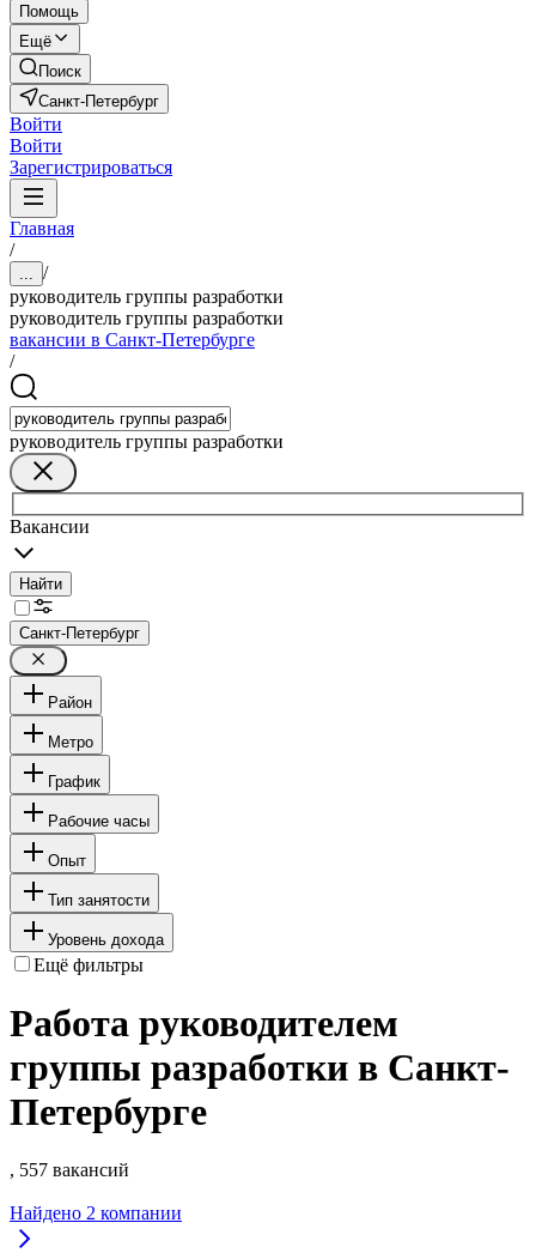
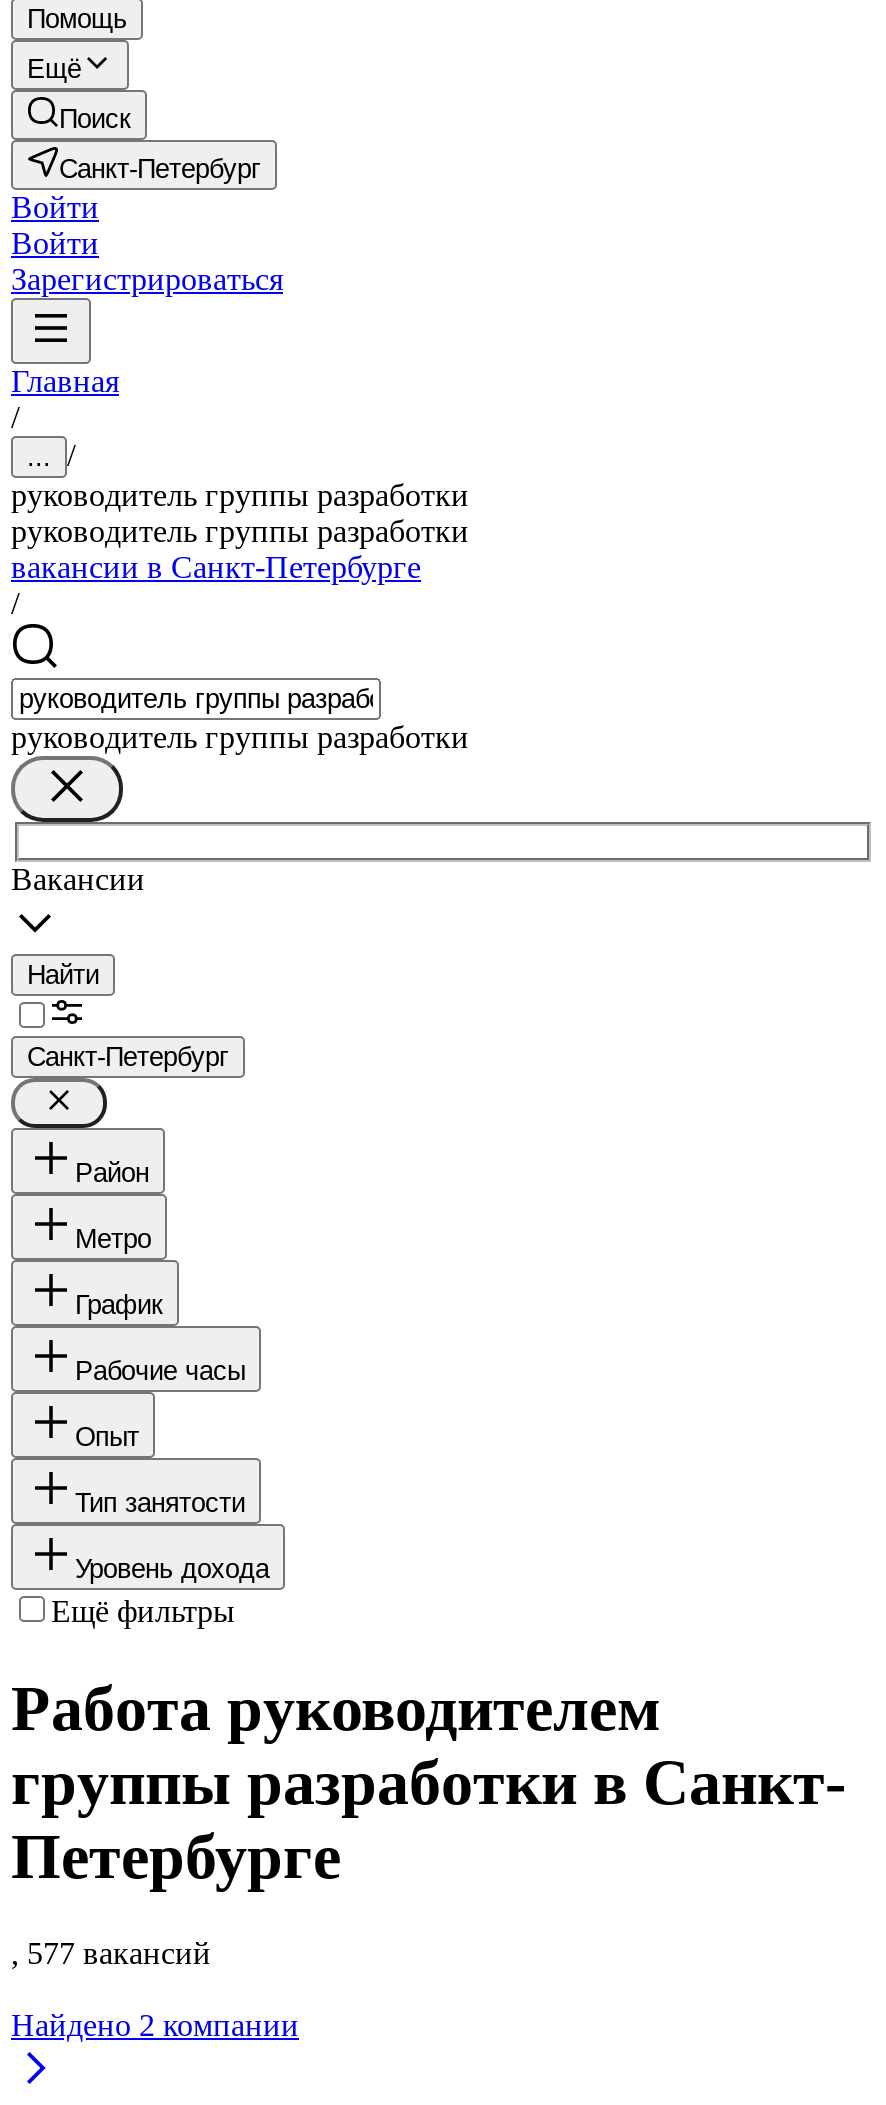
- , 557 вакансий
+ , 577 вакансий
